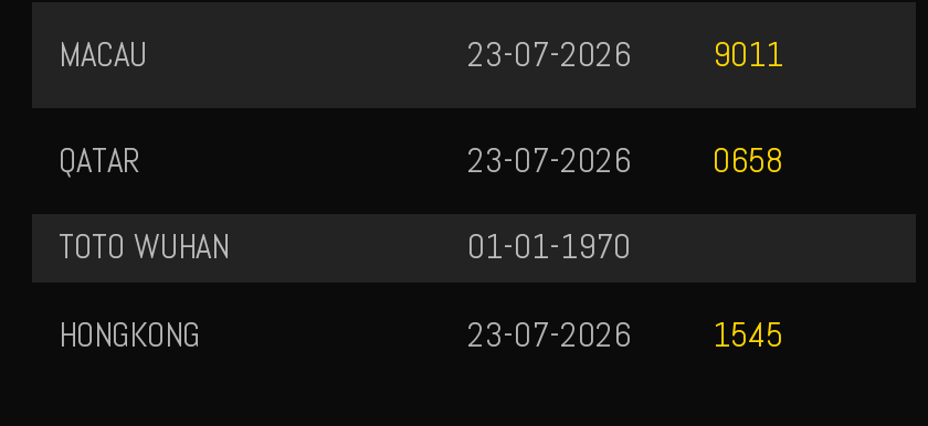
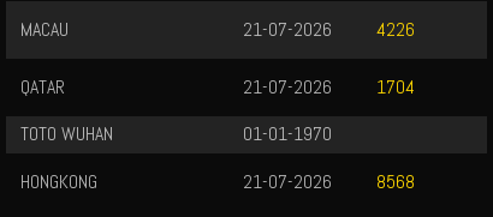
- 23-07-2026
+ 21-07-2026

- 9011
+ 4226

- 23-07-2026
+ 21-07-2026

- 0658
+ 1704

- 23-07-2026
+ 21-07-2026

- 1545
+ 8568
